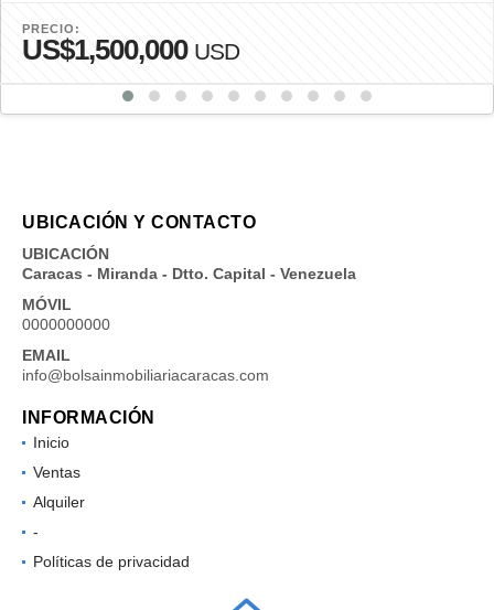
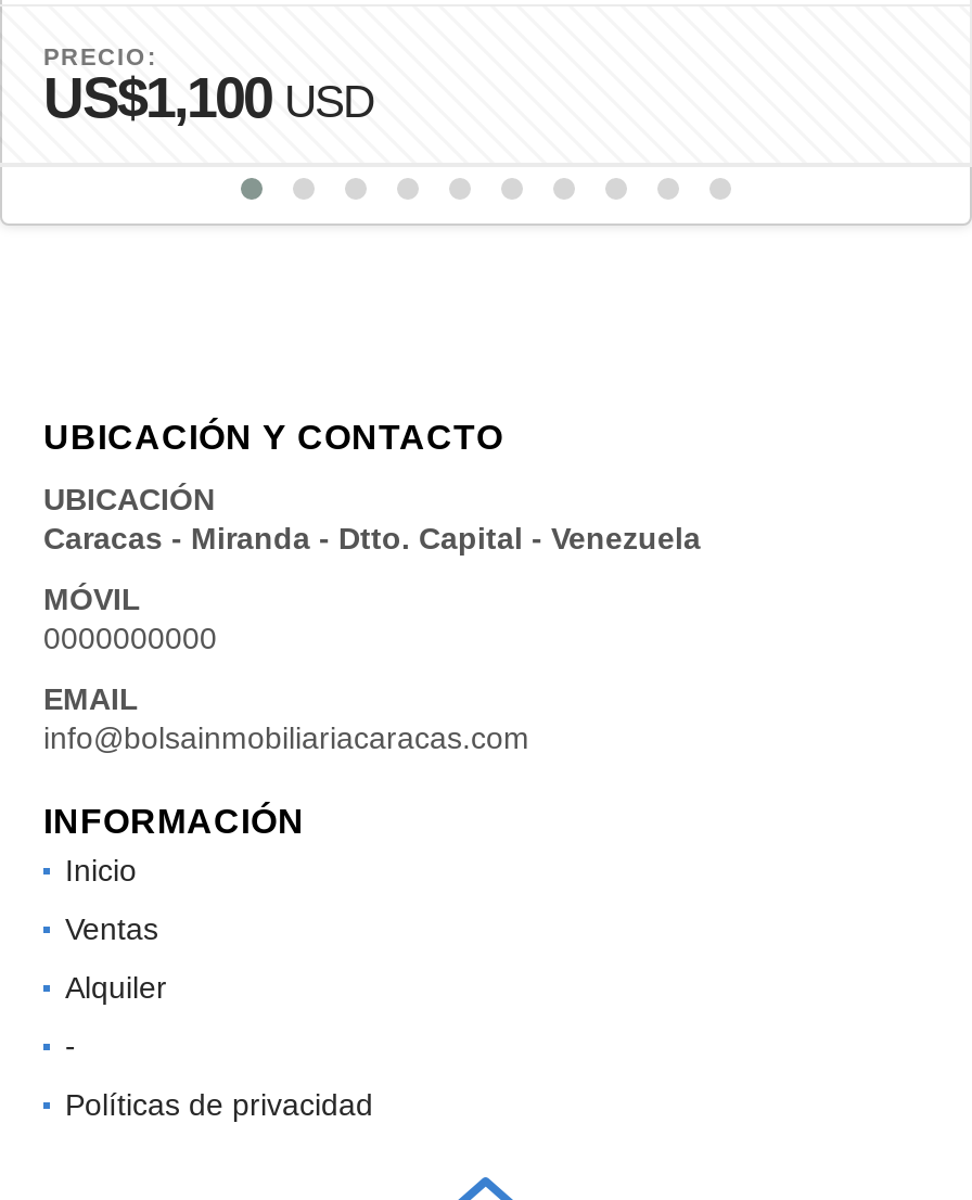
- US$1,500,000 USD
+ US$1,100 USD
